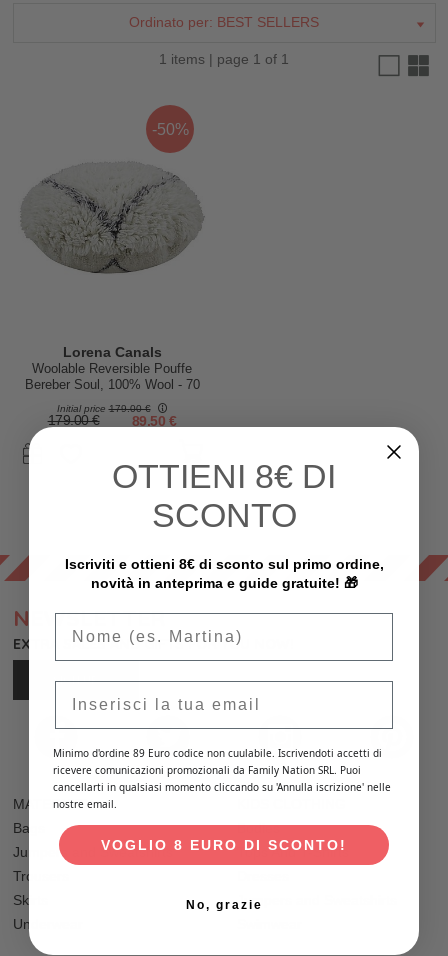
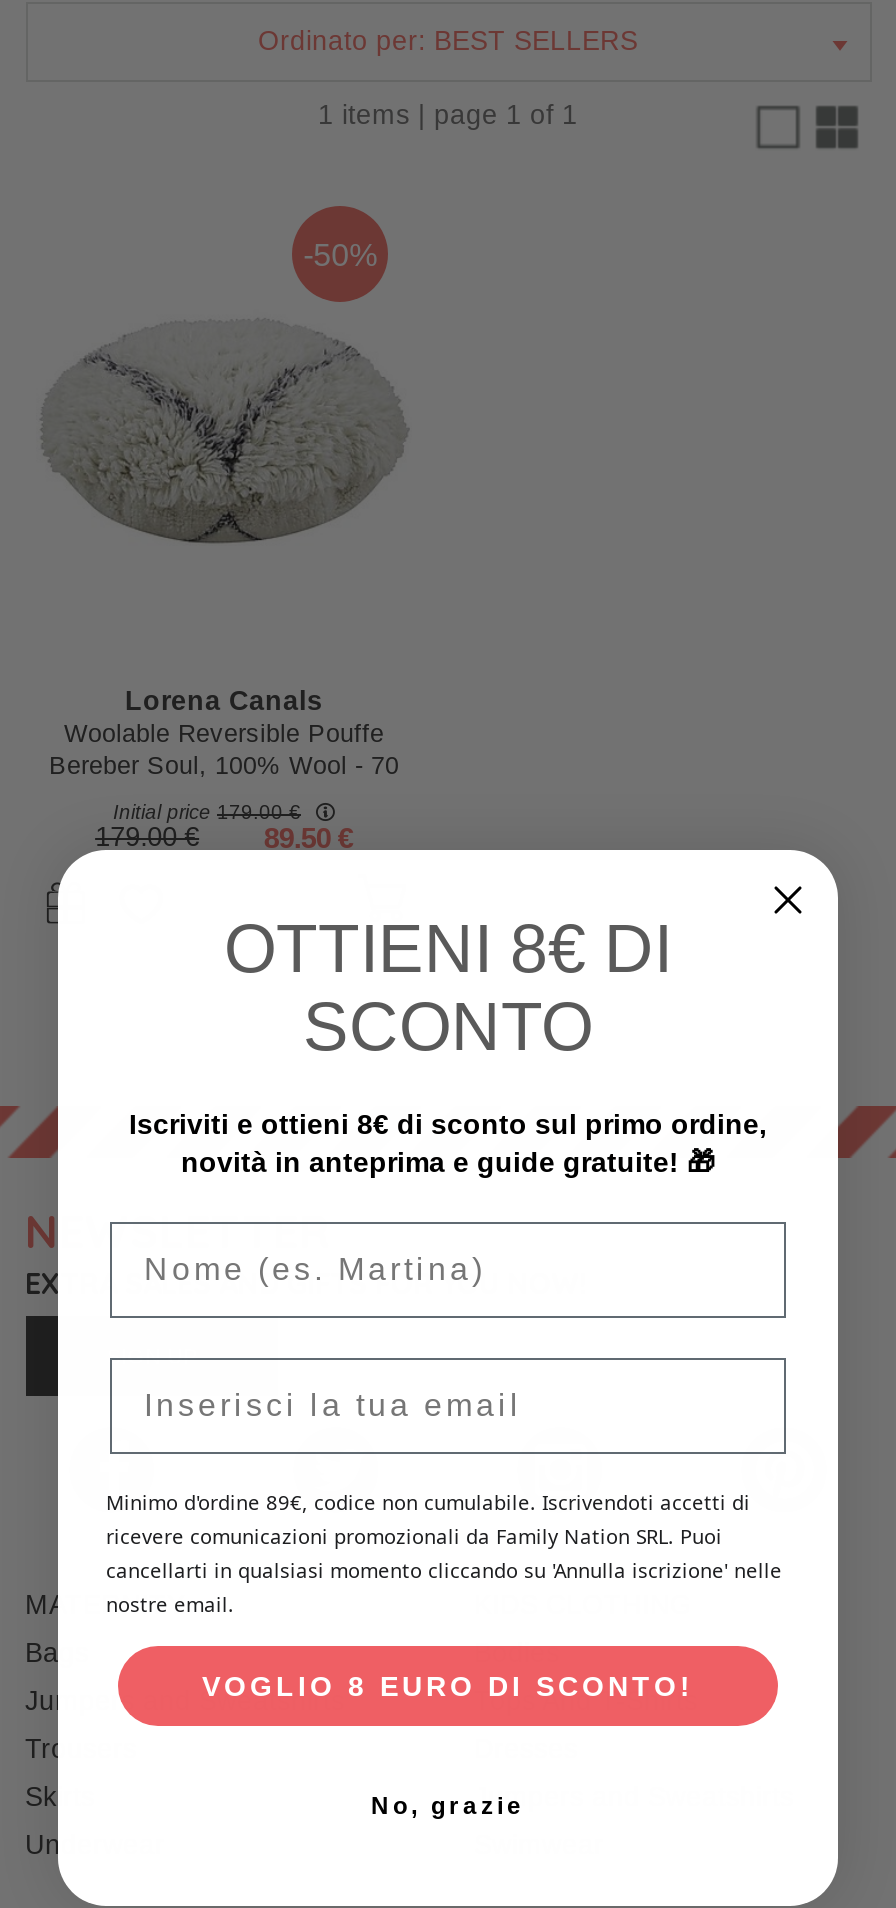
- Minimo d'ordine 89 Euro codice non cuulabile. Iscrivendoti accetti di
+ Minimo d'ordine 89€, codice non cumulabile. Iscrivendoti accetti di
